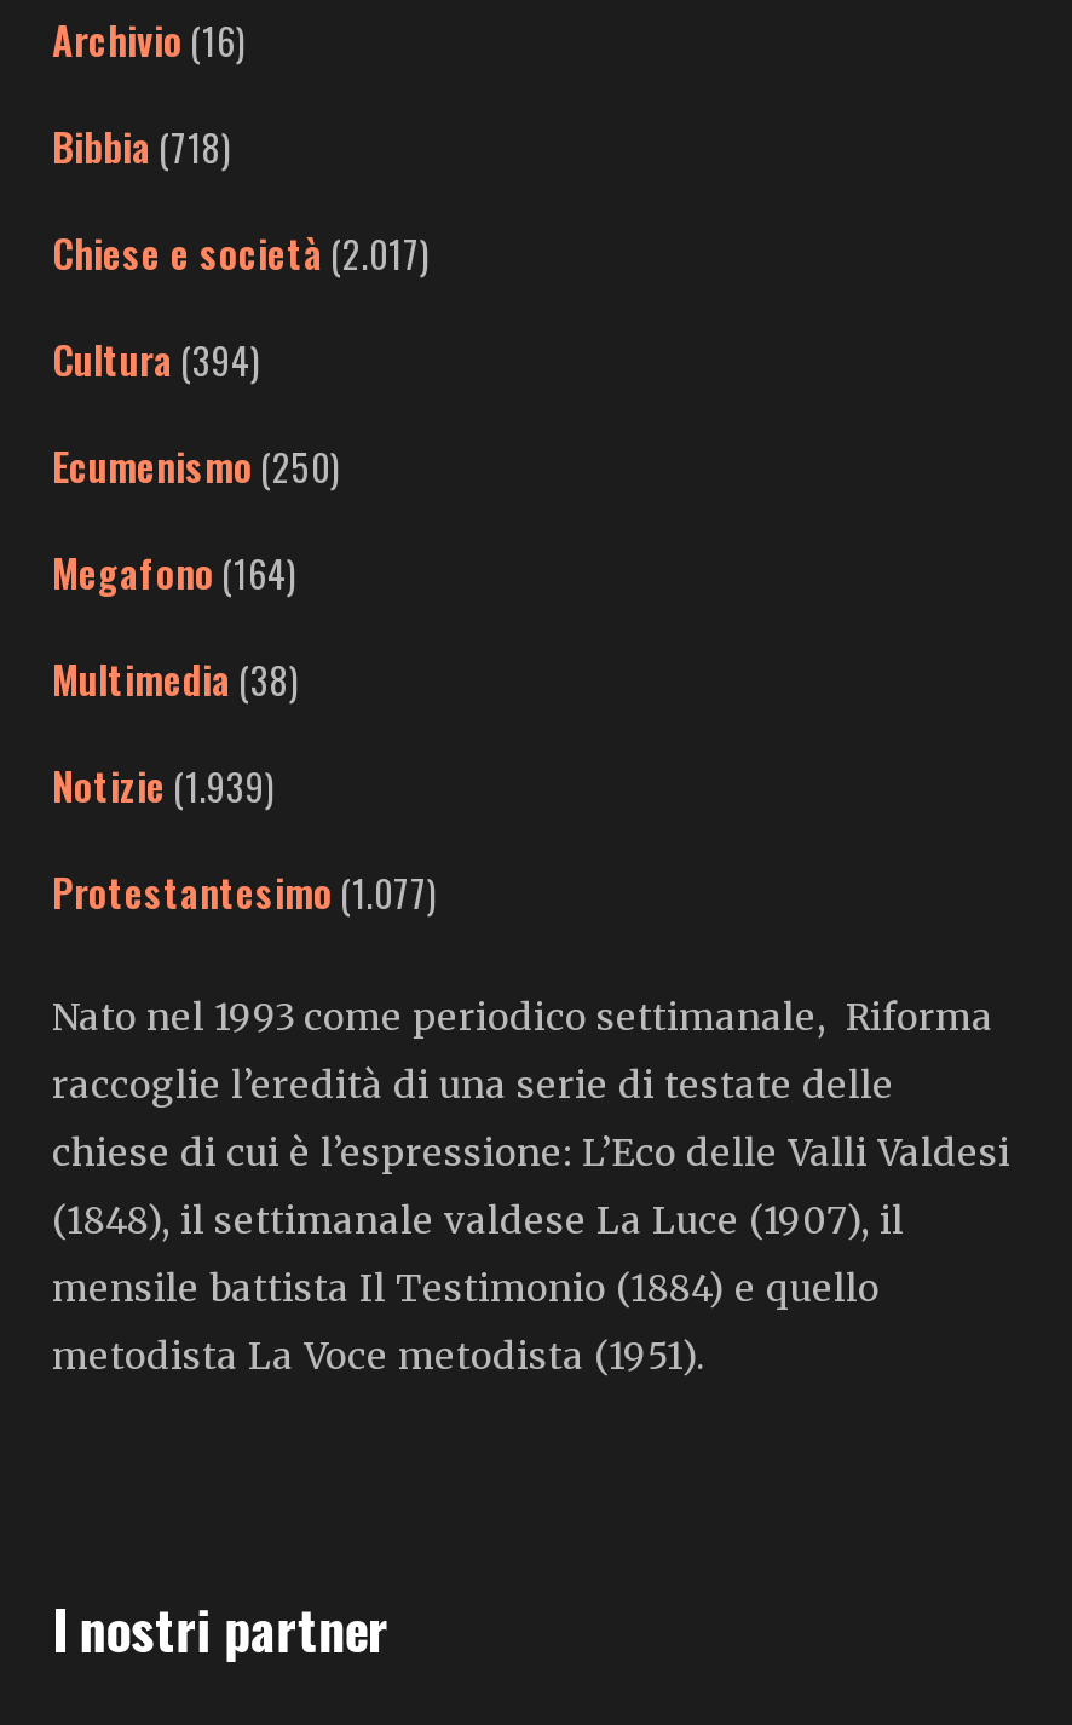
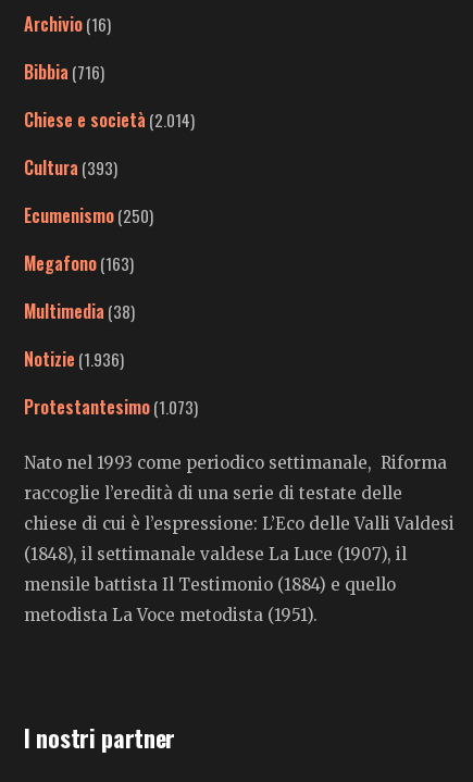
- Bibbia (718)
+ Bibbia (716)

- Chiese e società (2.017)
+ Chiese e società (2.014)

- Cultura (394)
+ Cultura (393)

- Megafono (164)
+ Megafono (163)

- Notizie (1.939)
+ Notizie (1.936)

- Protestantesimo (1.077)
+ Protestantesimo (1.073)
